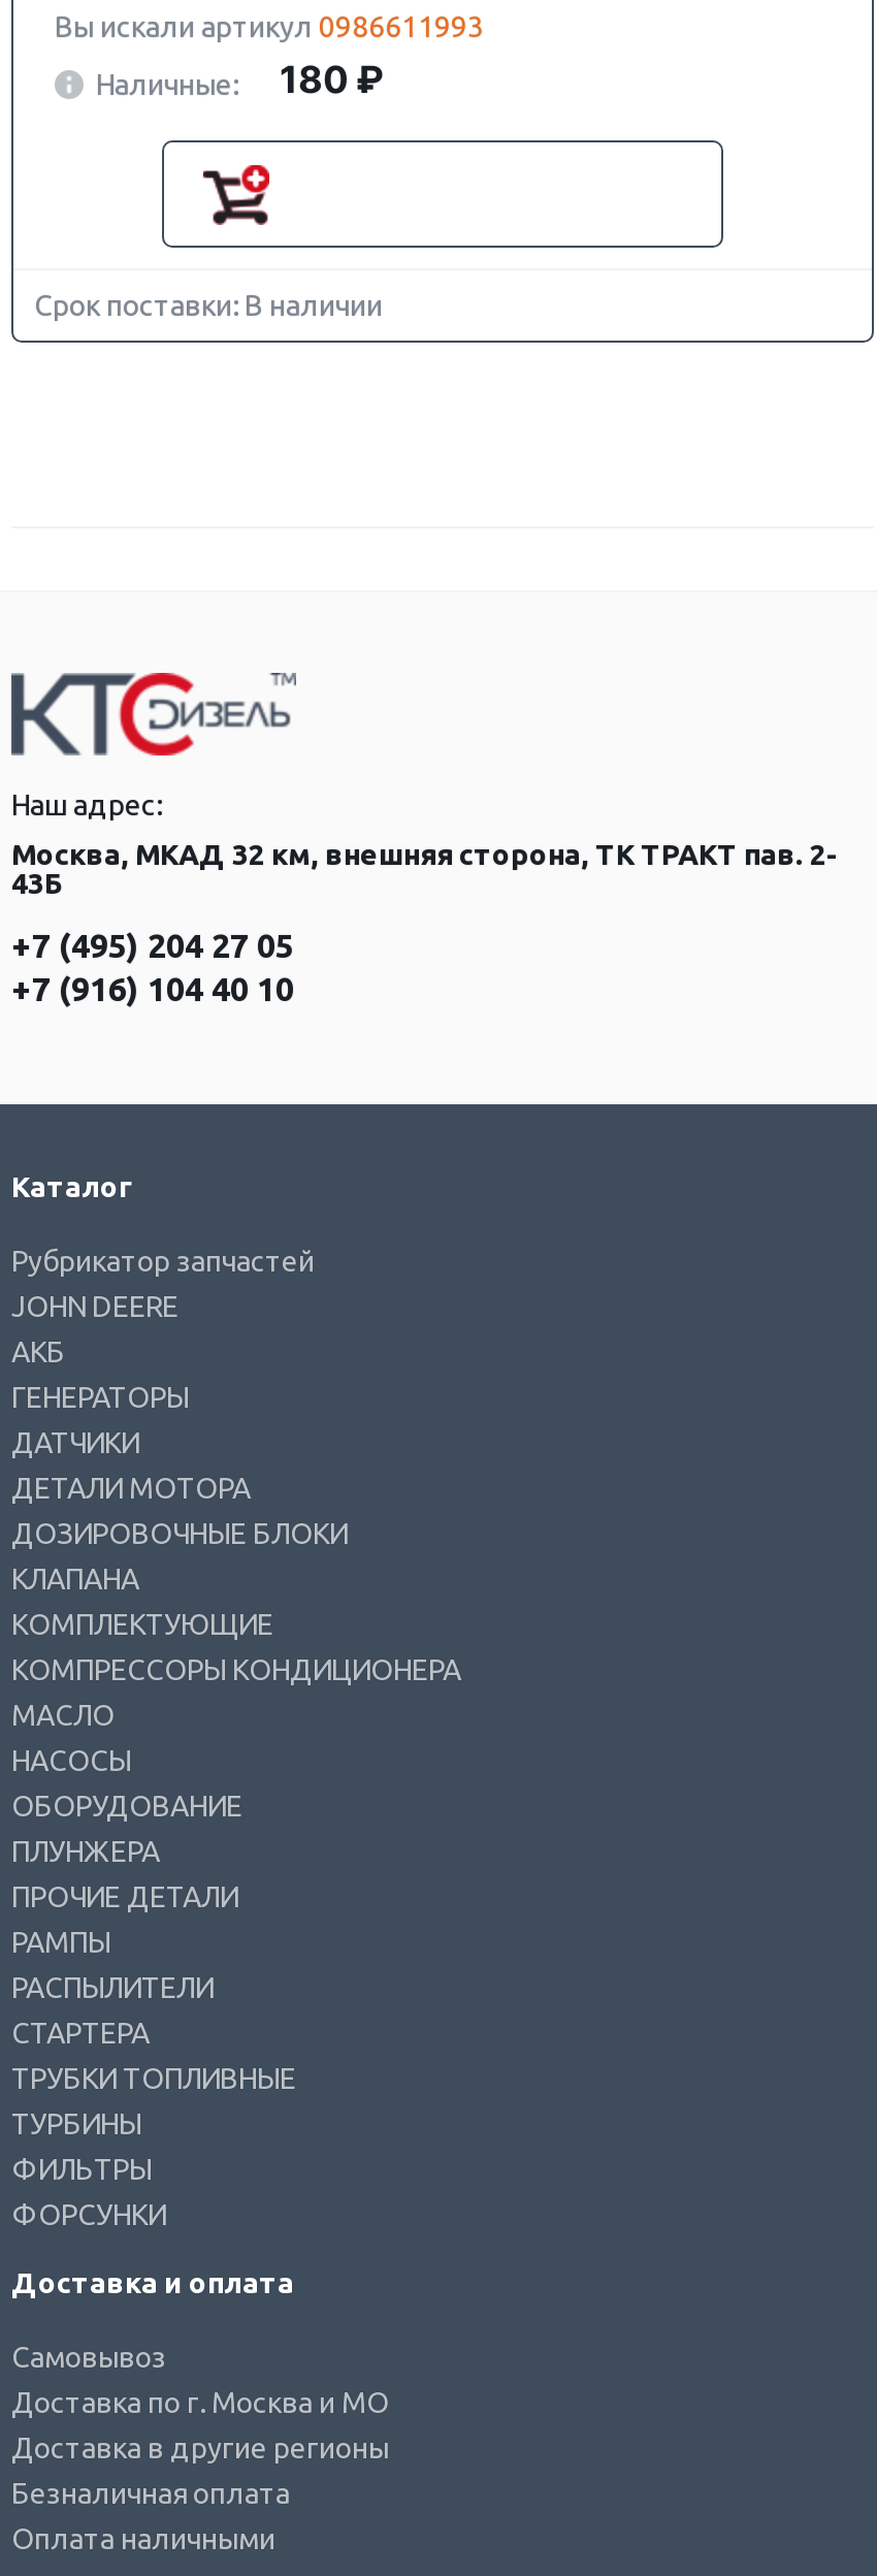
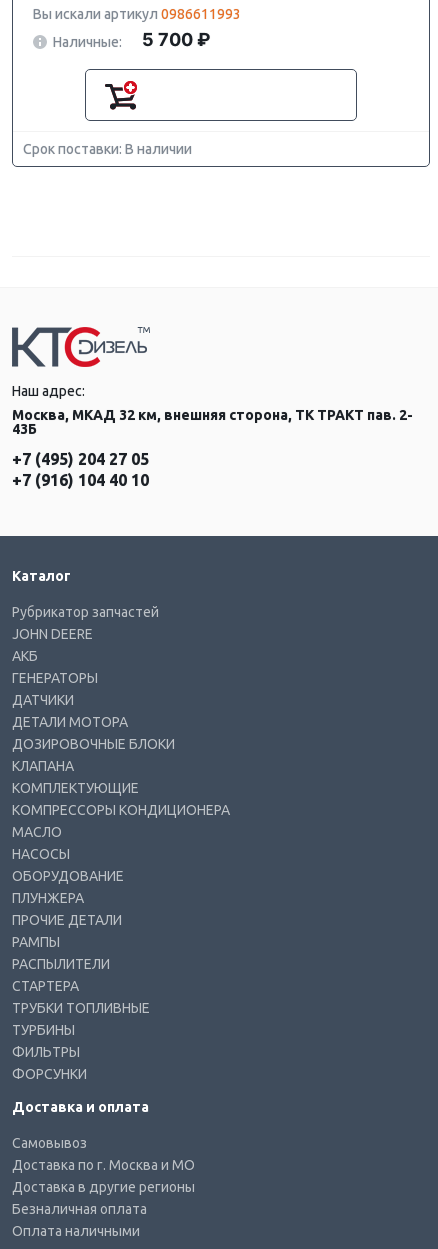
- Наличные: 180 ₽
+ Наличные: 5 700 ₽
